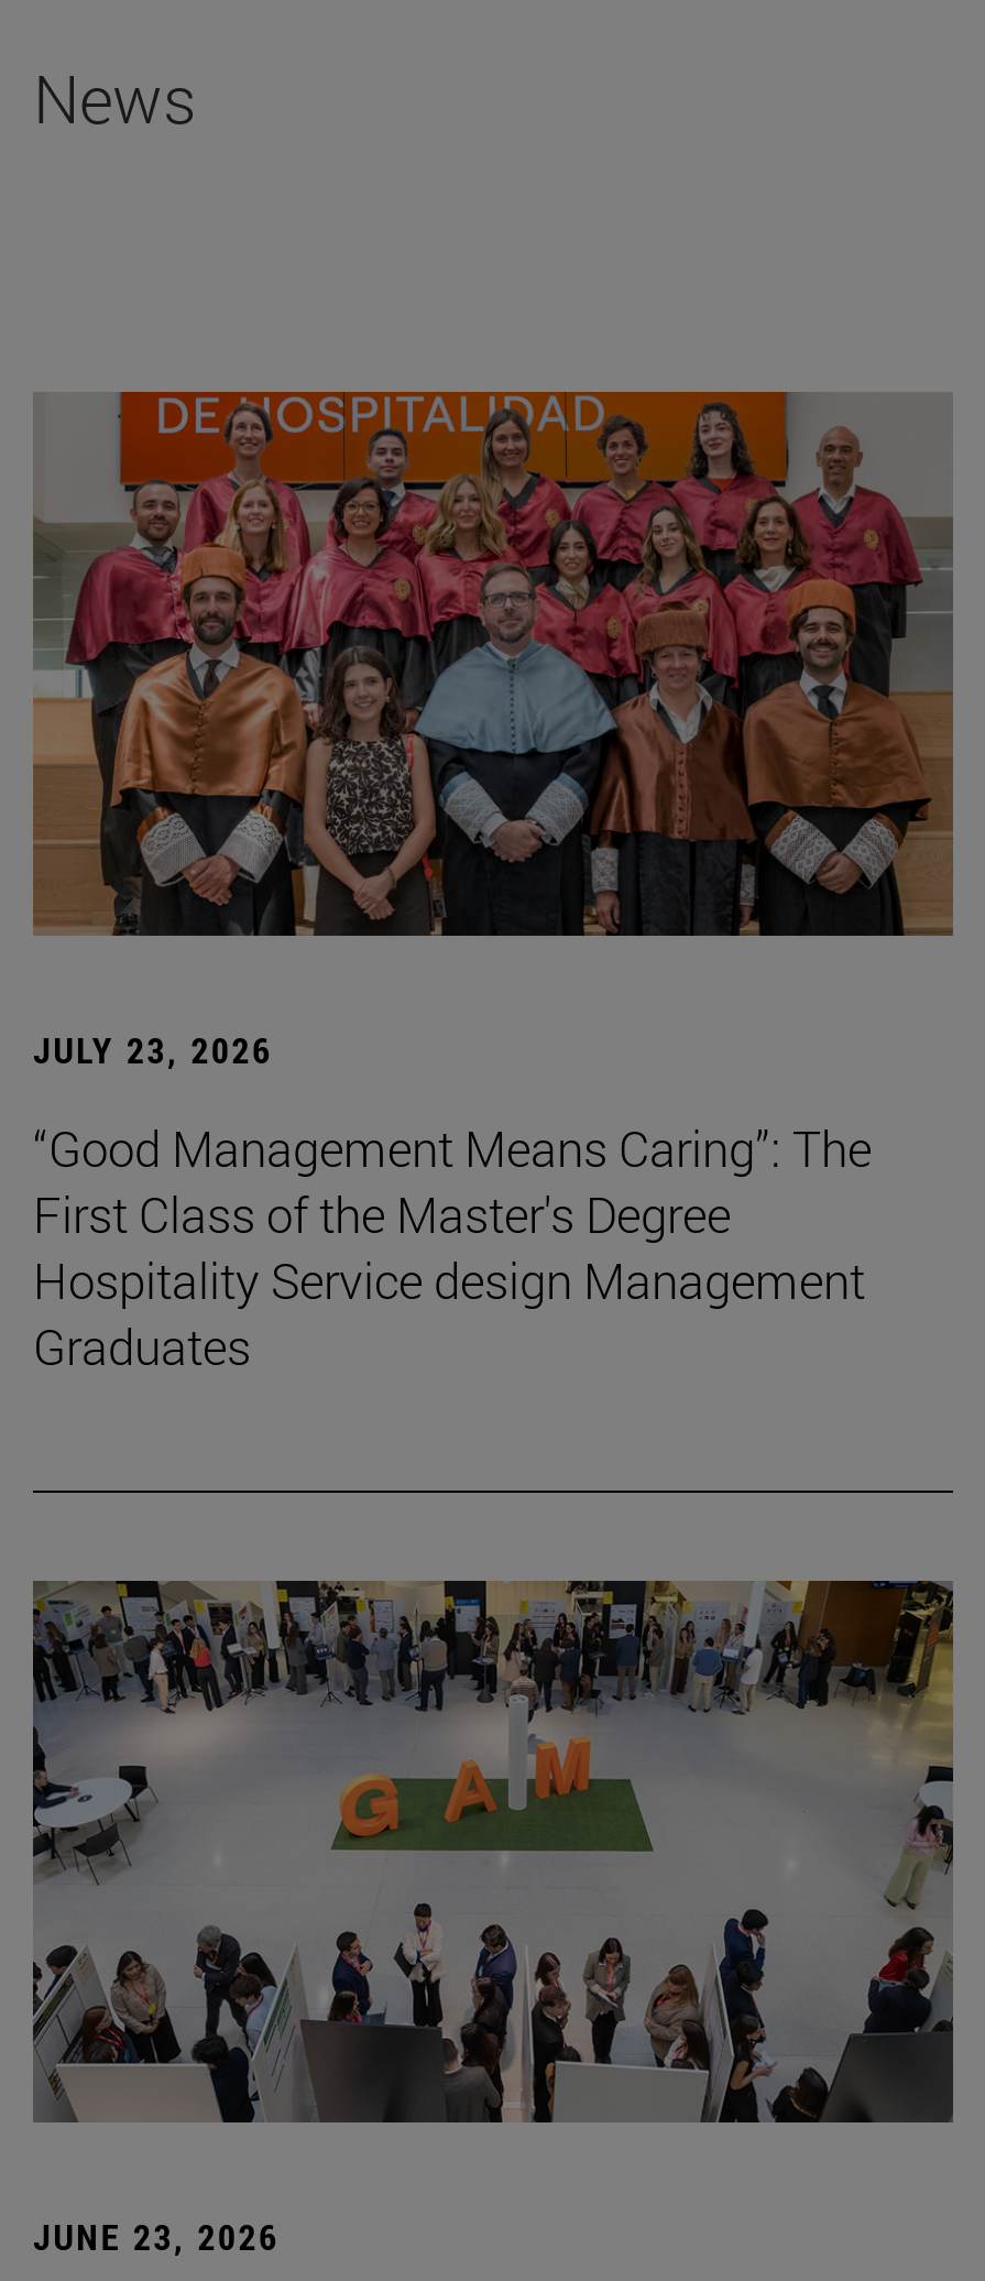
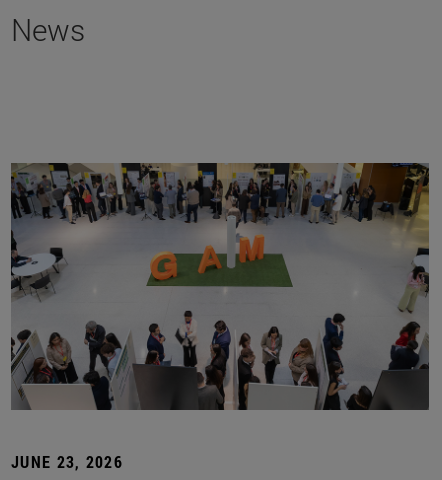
- [image]
- JULY 23, 2026
- “Good Management Means Caring”: The
- First Class of the Master's Degree
- Hospitality Service design Management
- Graduates
